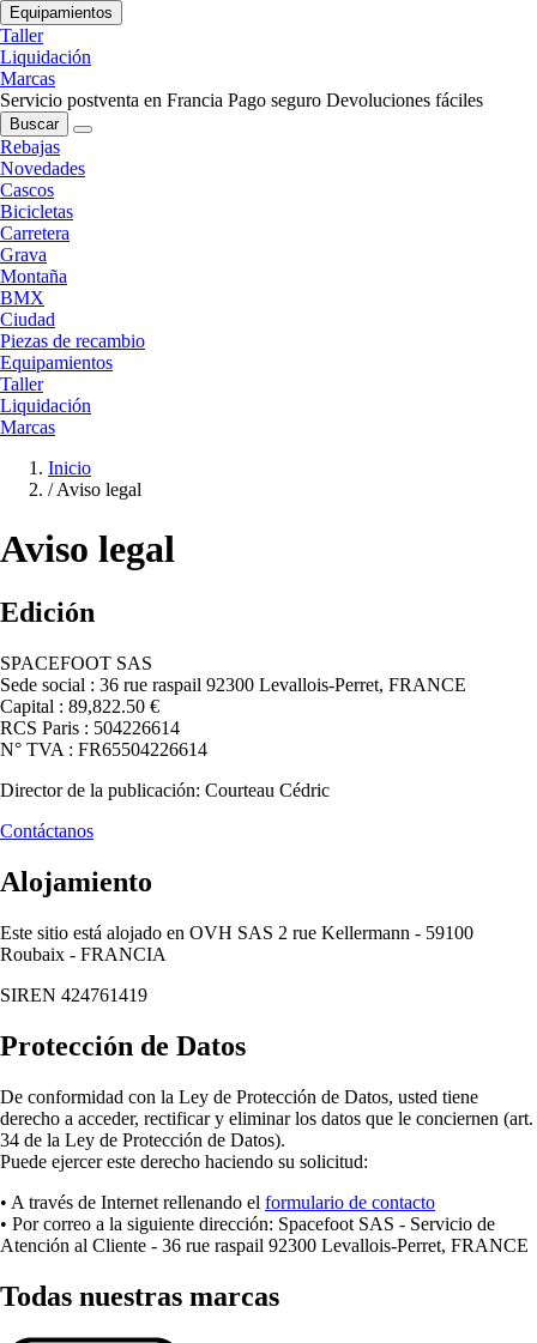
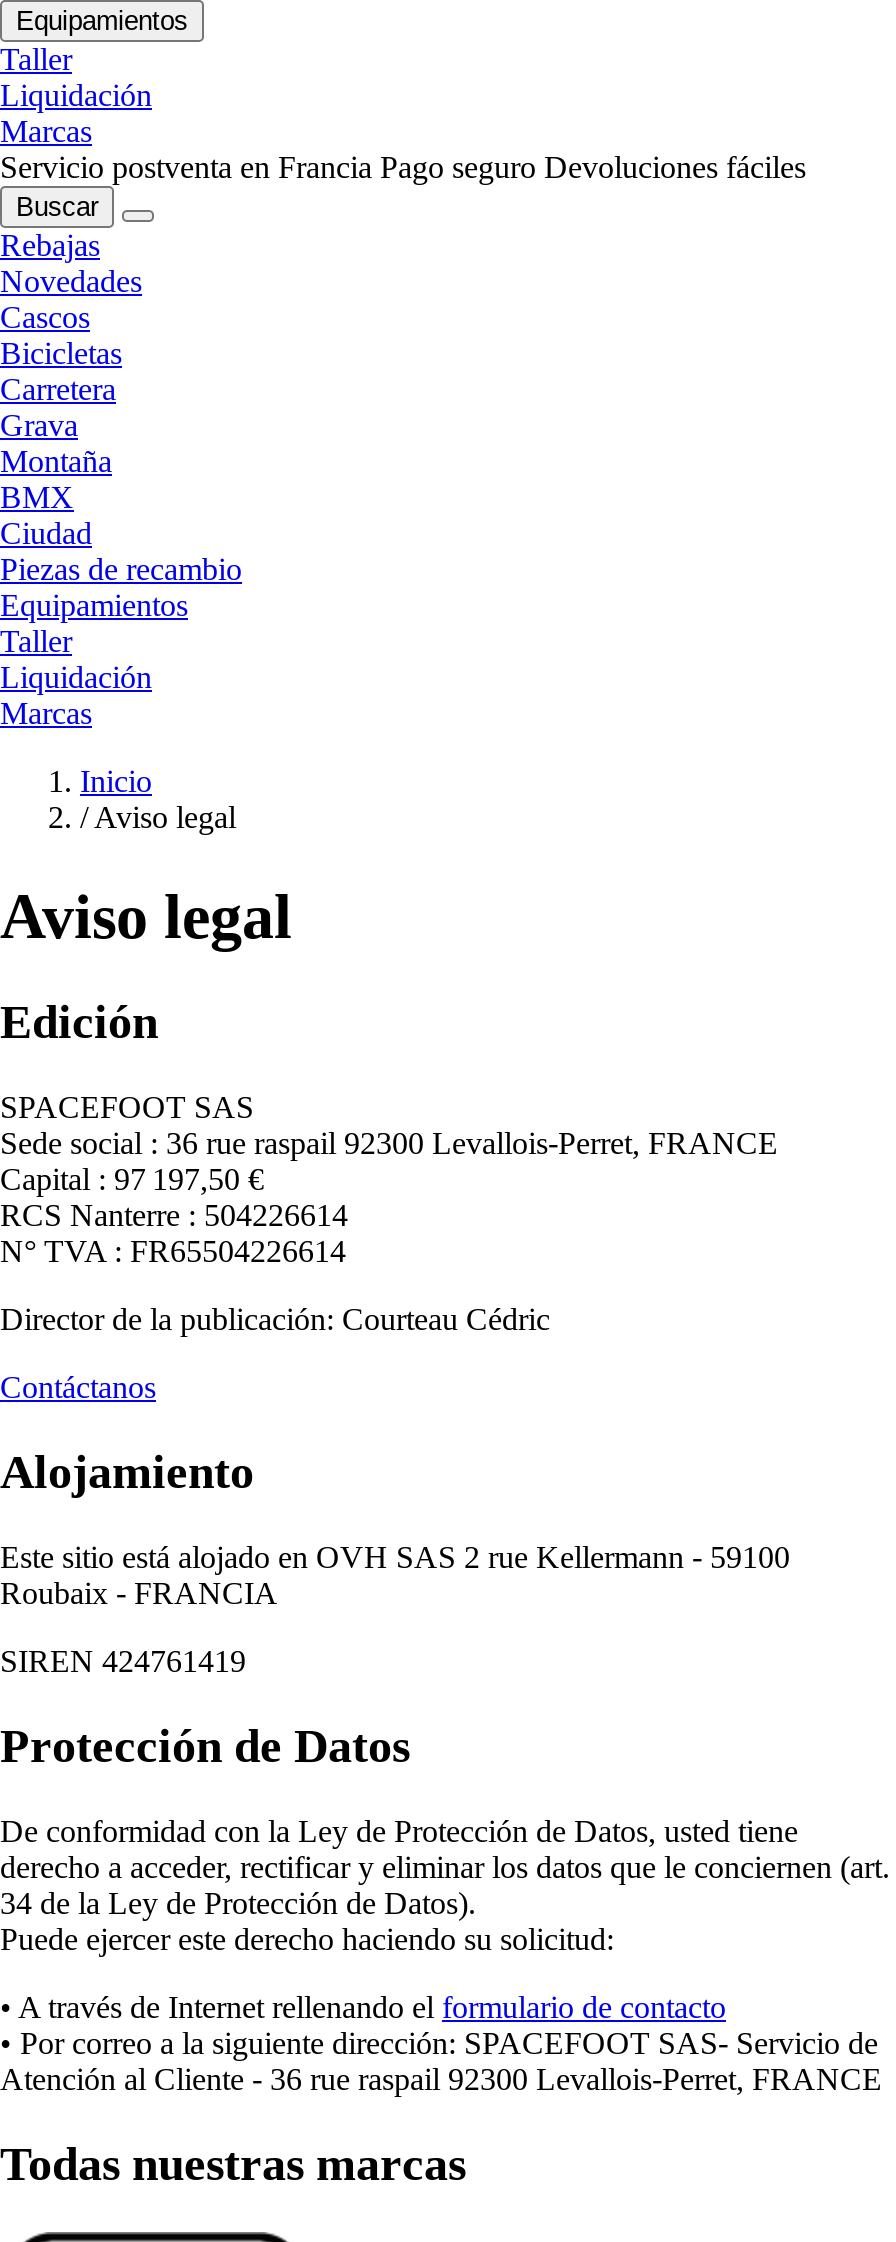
- Capital : 89,822.50 €
+ Capital : 97 197,50 €

- RCS Paris : 504226614
+ RCS Nanterre : 504226614

- • Por correo a la siguiente dirección: Spacefoot SAS - Servicio de
+ • Por correo a la siguiente dirección: SPACEFOOT SAS- Servicio de
